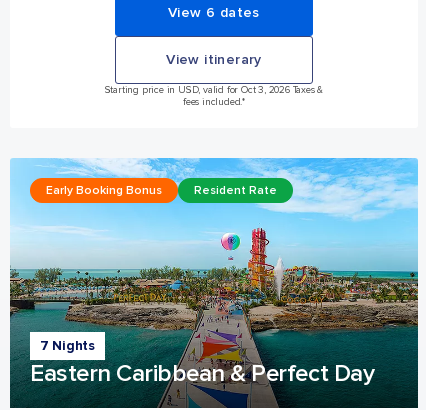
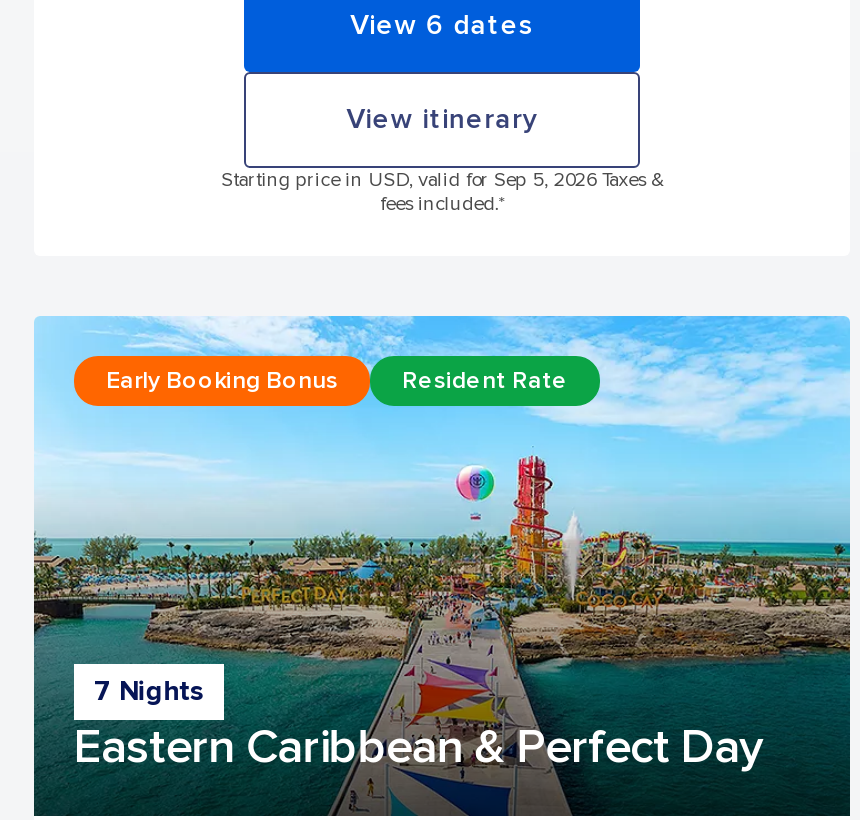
- Starting price in USD, valid for Oct 3, 2026 Taxes &
+ Starting price in USD, valid for Sep 5, 2026 Taxes &
